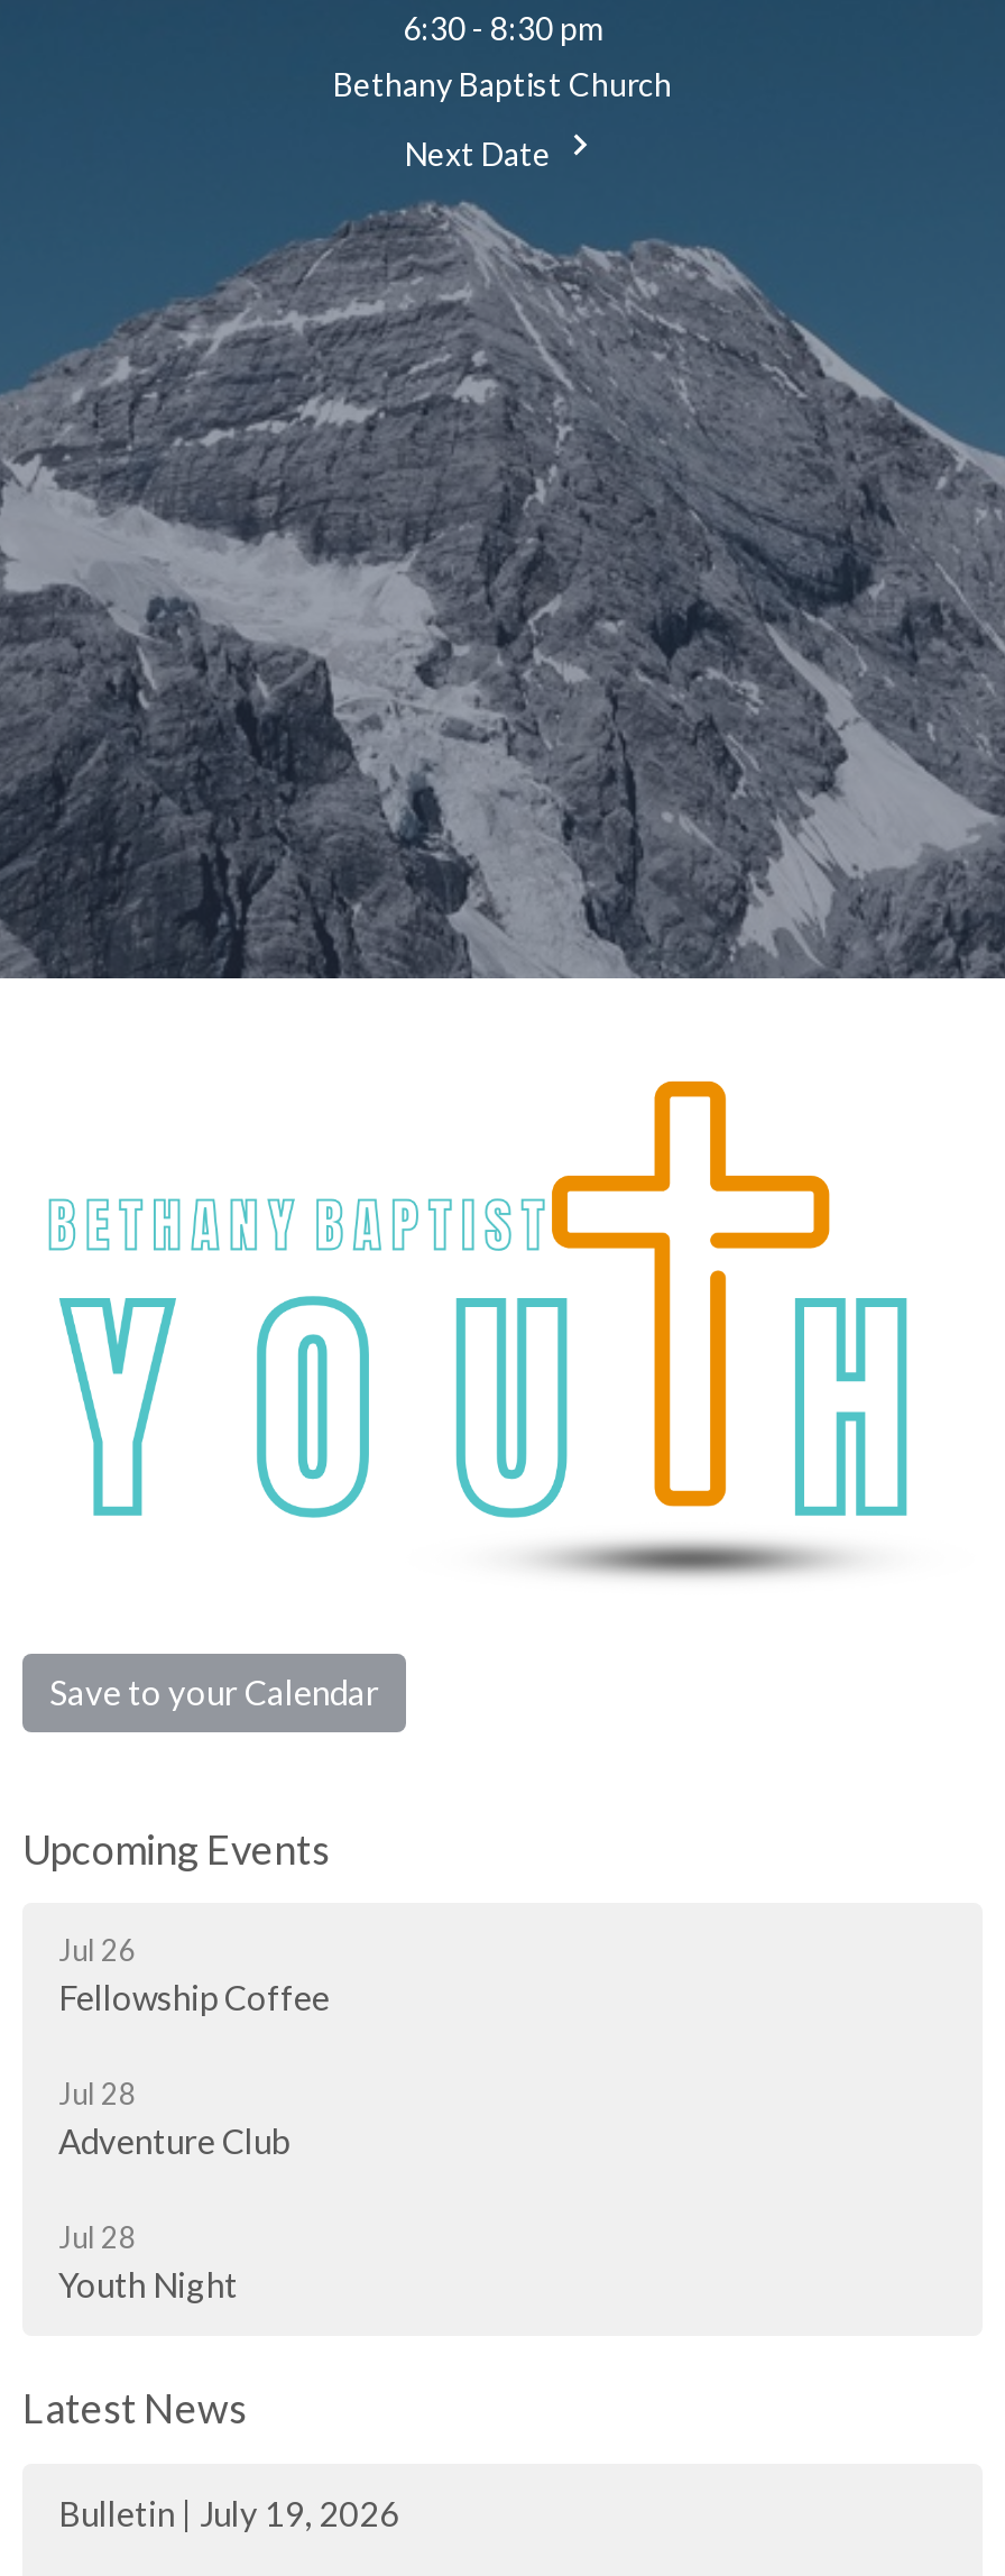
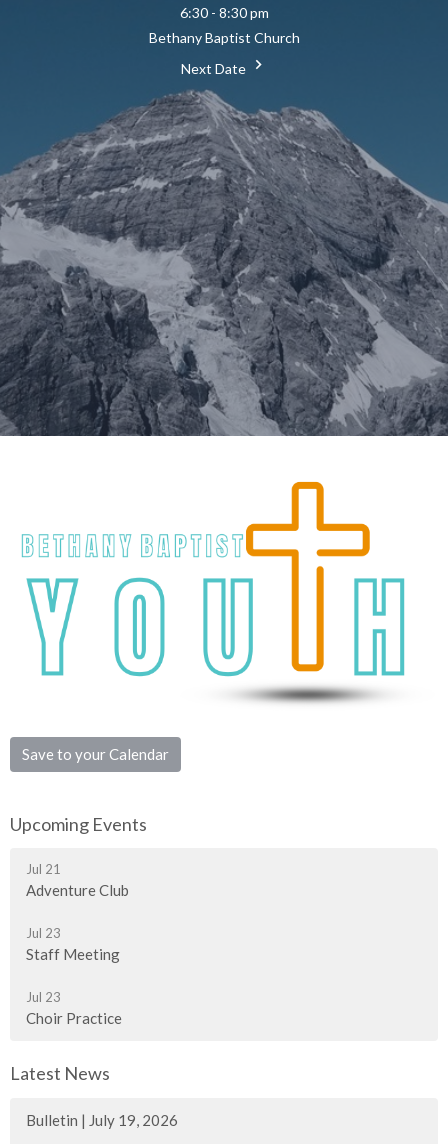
- Jul 26
- Fellowship Coffee
- Jul 28
+ Jul 21

moved up: Adventure Club

- Jul 28
- Youth Night
+ Jul 23
+ Staff Meeting
+ Jul 23
+ Choir Practice
